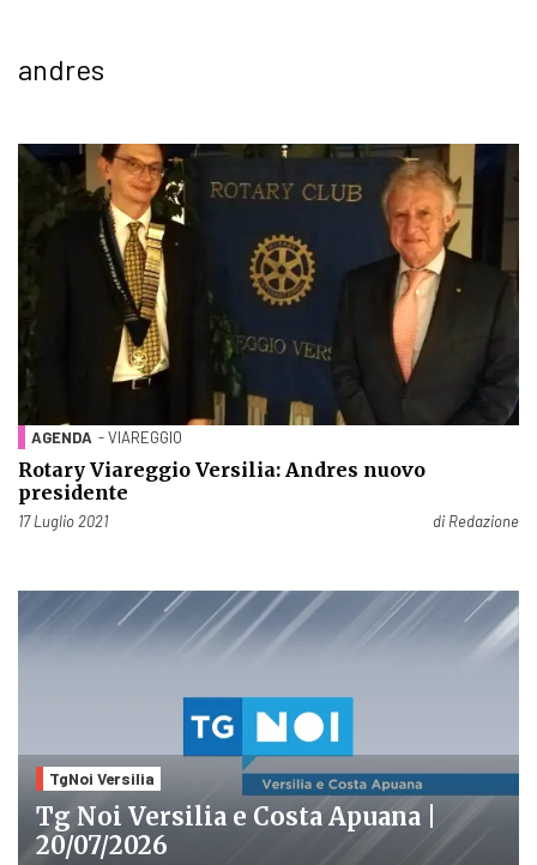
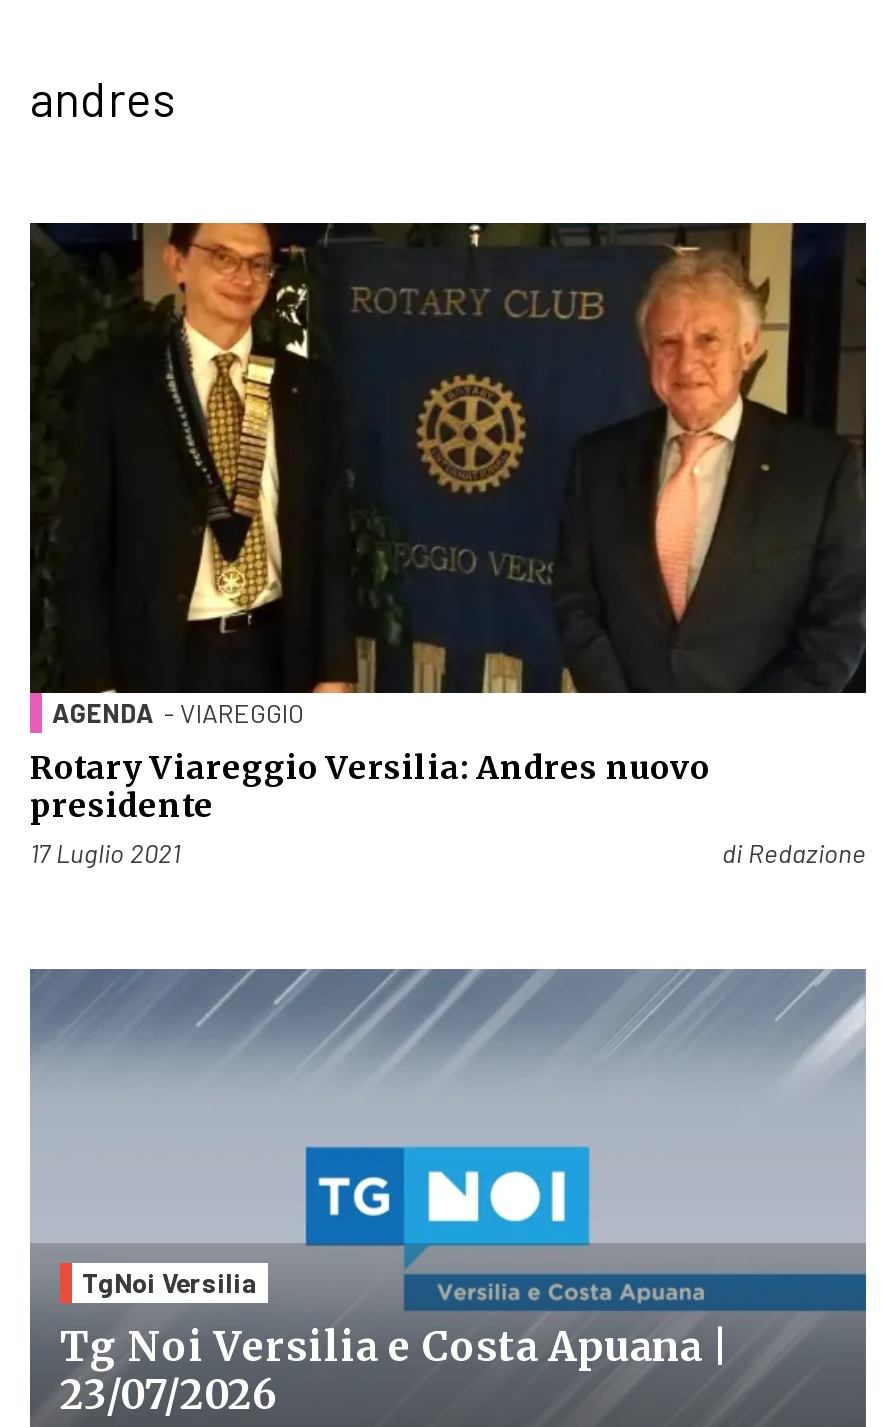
- 20/07/2026
+ 23/07/2026
